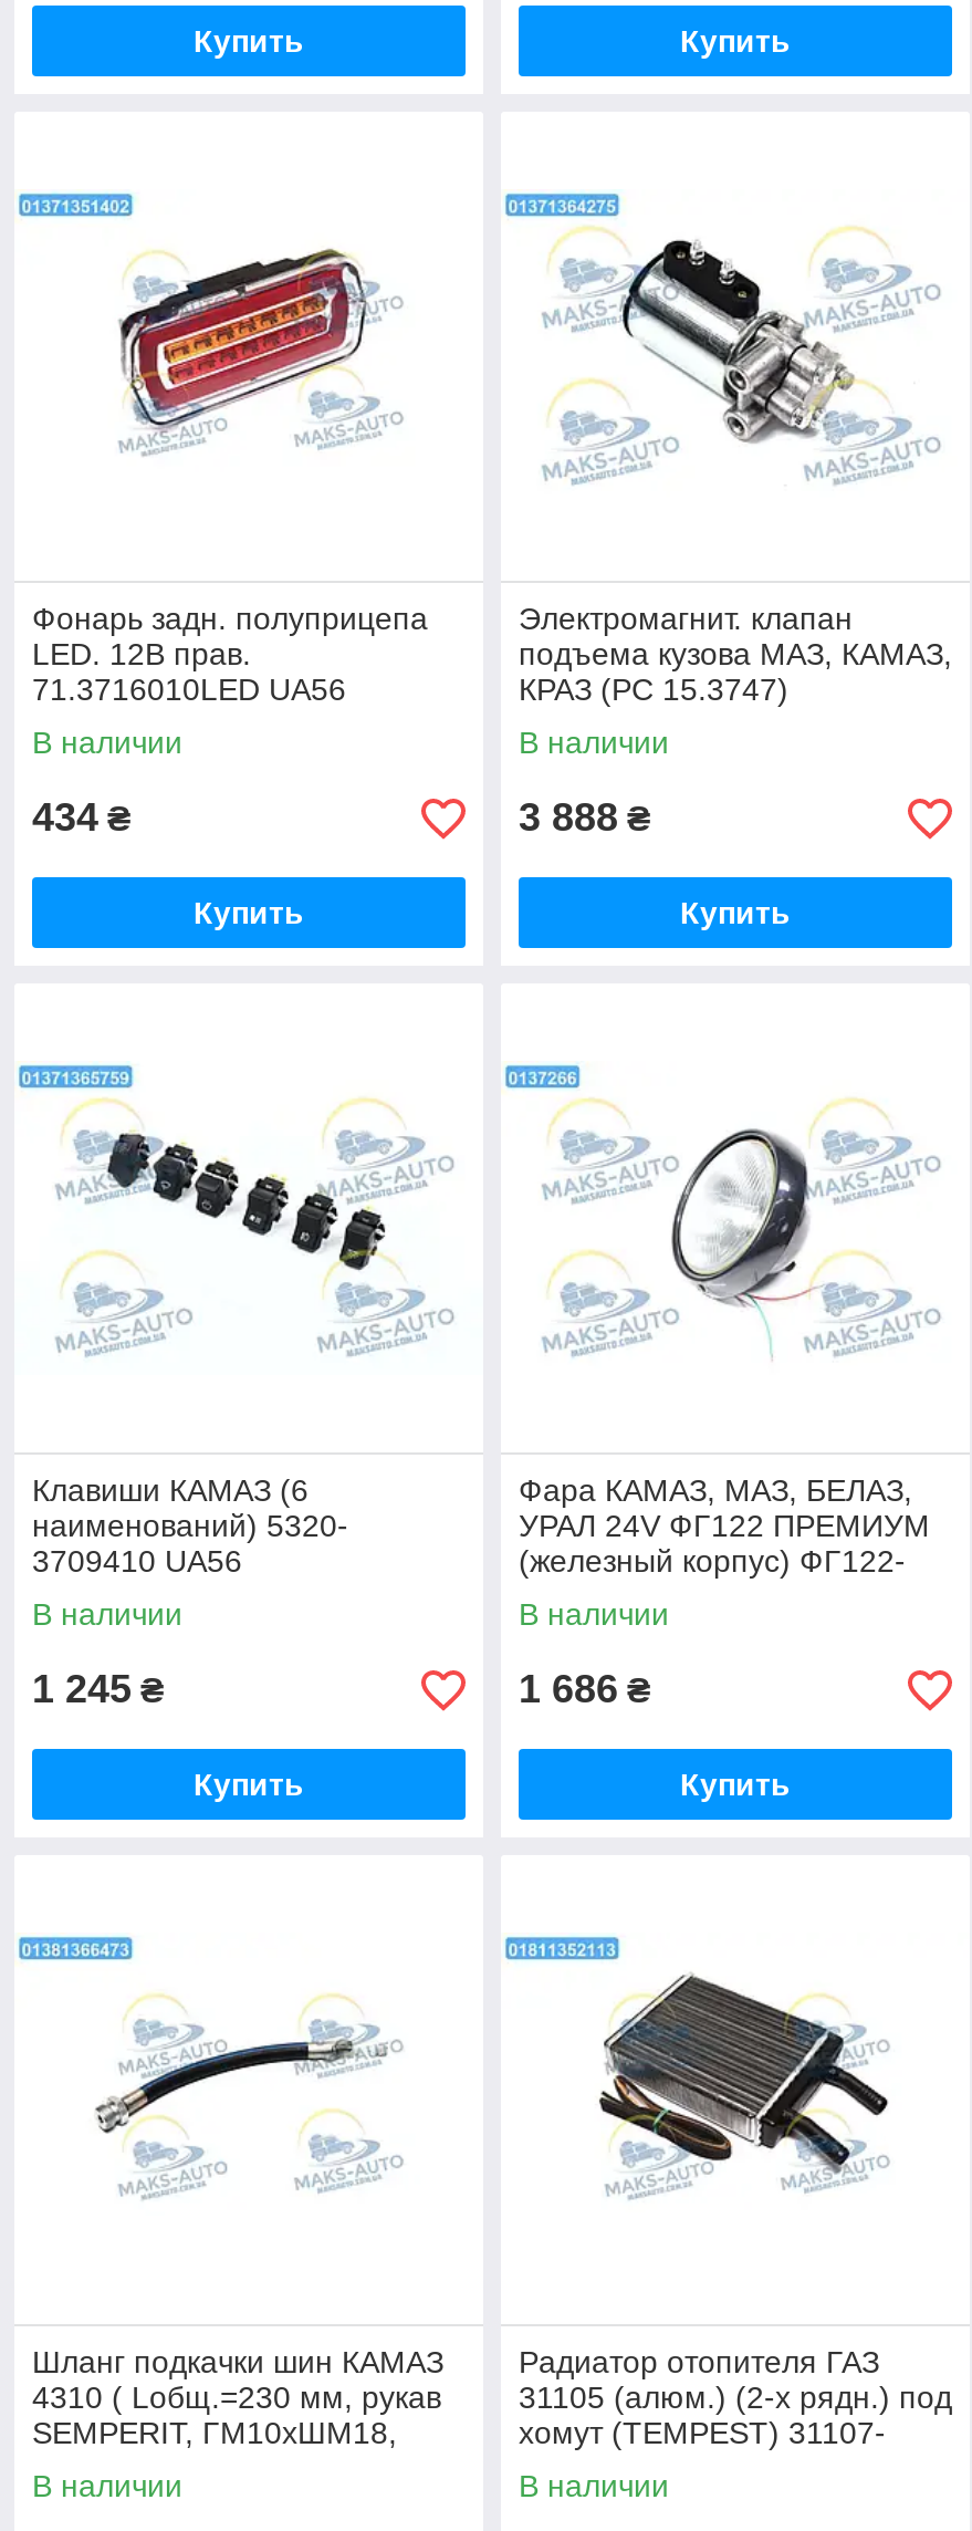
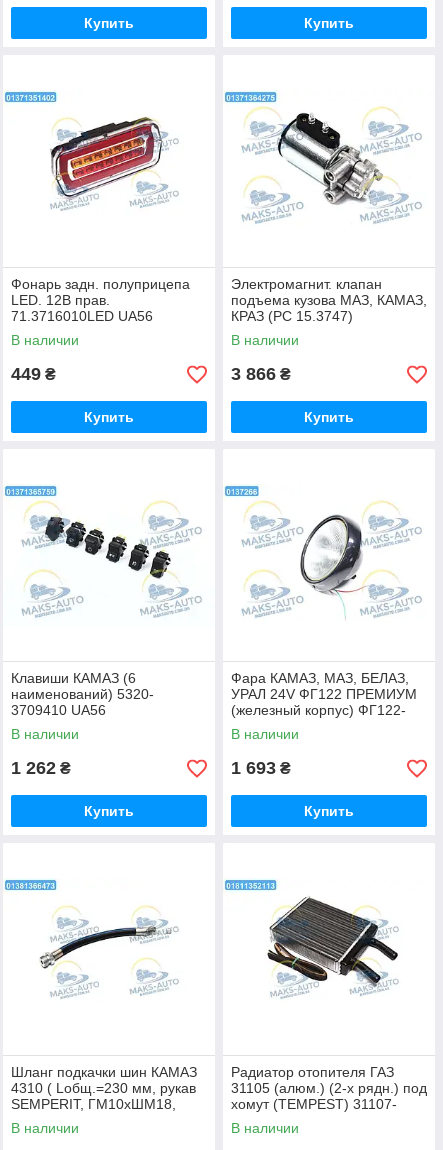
- 434 ₴
+ 449 ₴

- 3 888 ₴
+ 3 866 ₴

- 1 245 ₴
+ 1 262 ₴

- 1 686 ₴
+ 1 693 ₴
